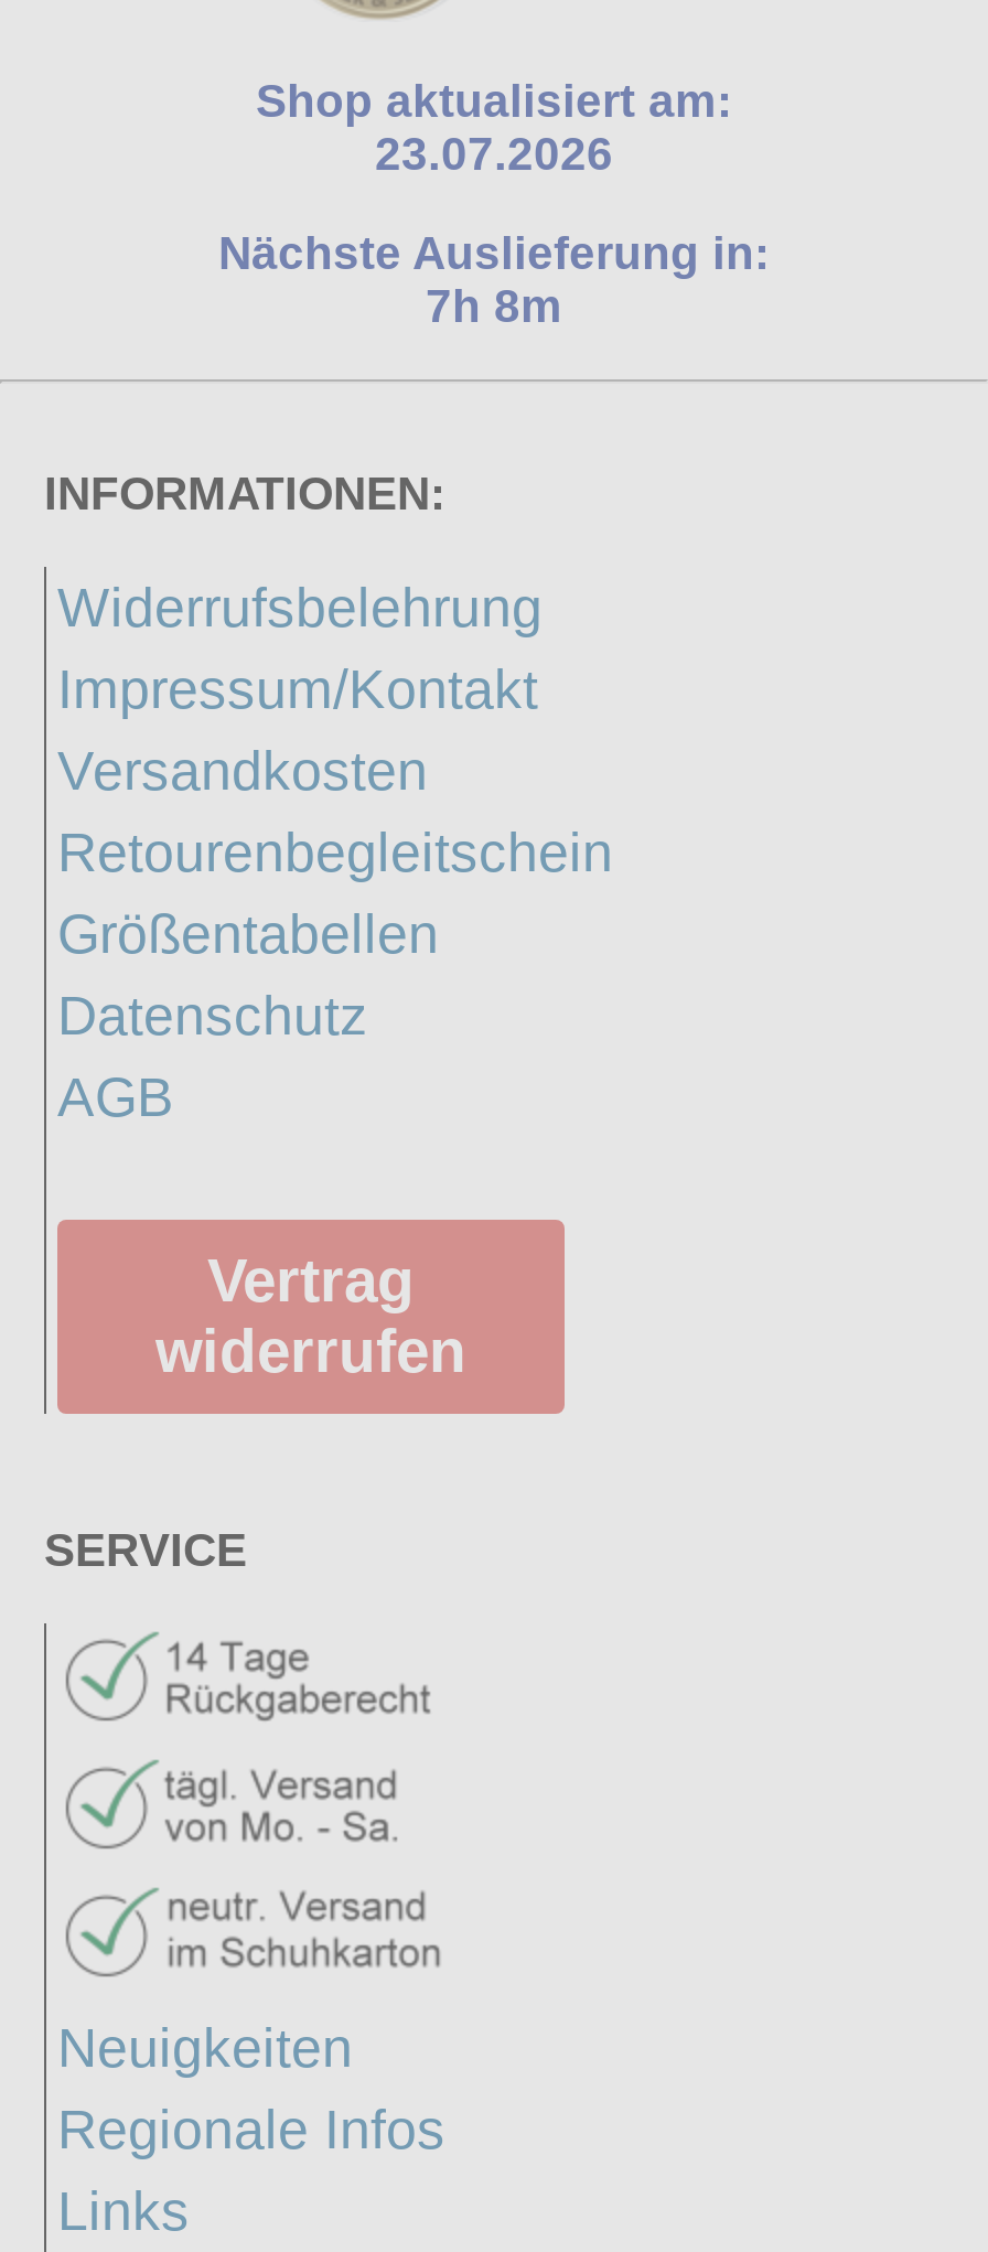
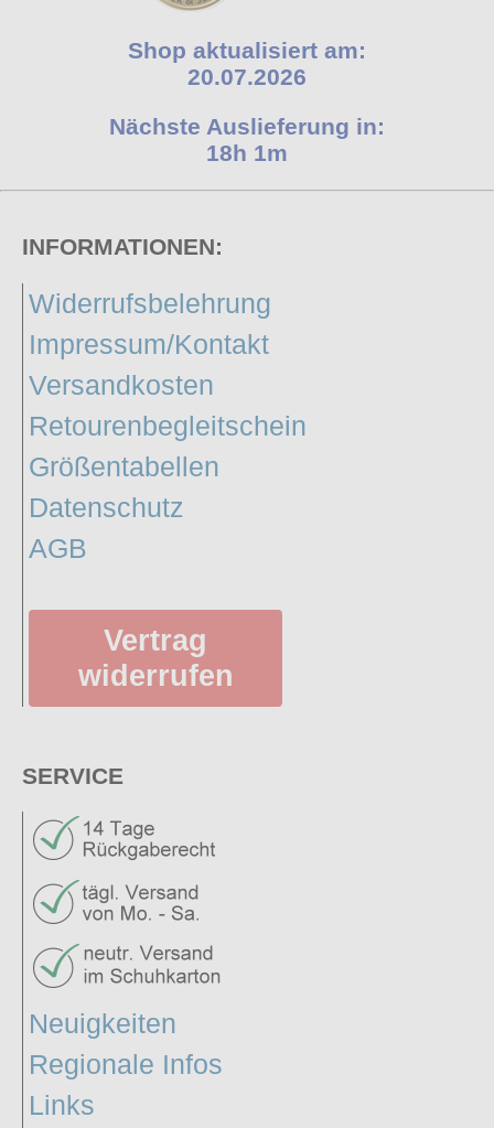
- 23.07.2026
+ 20.07.2026

- 7h 8m
+ 18h 1m
